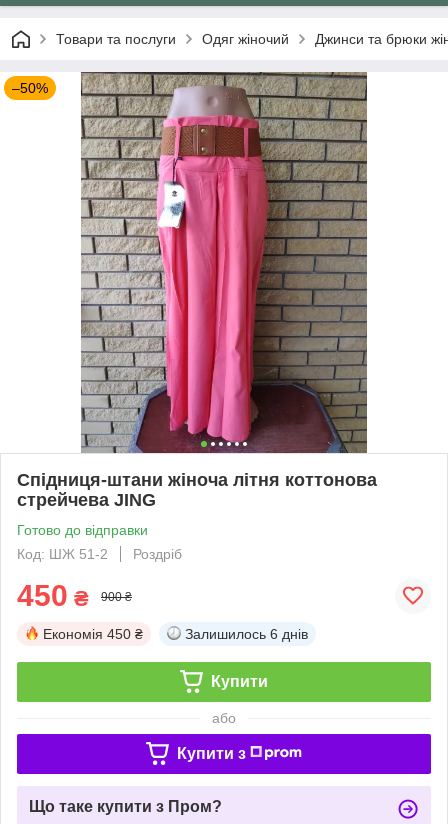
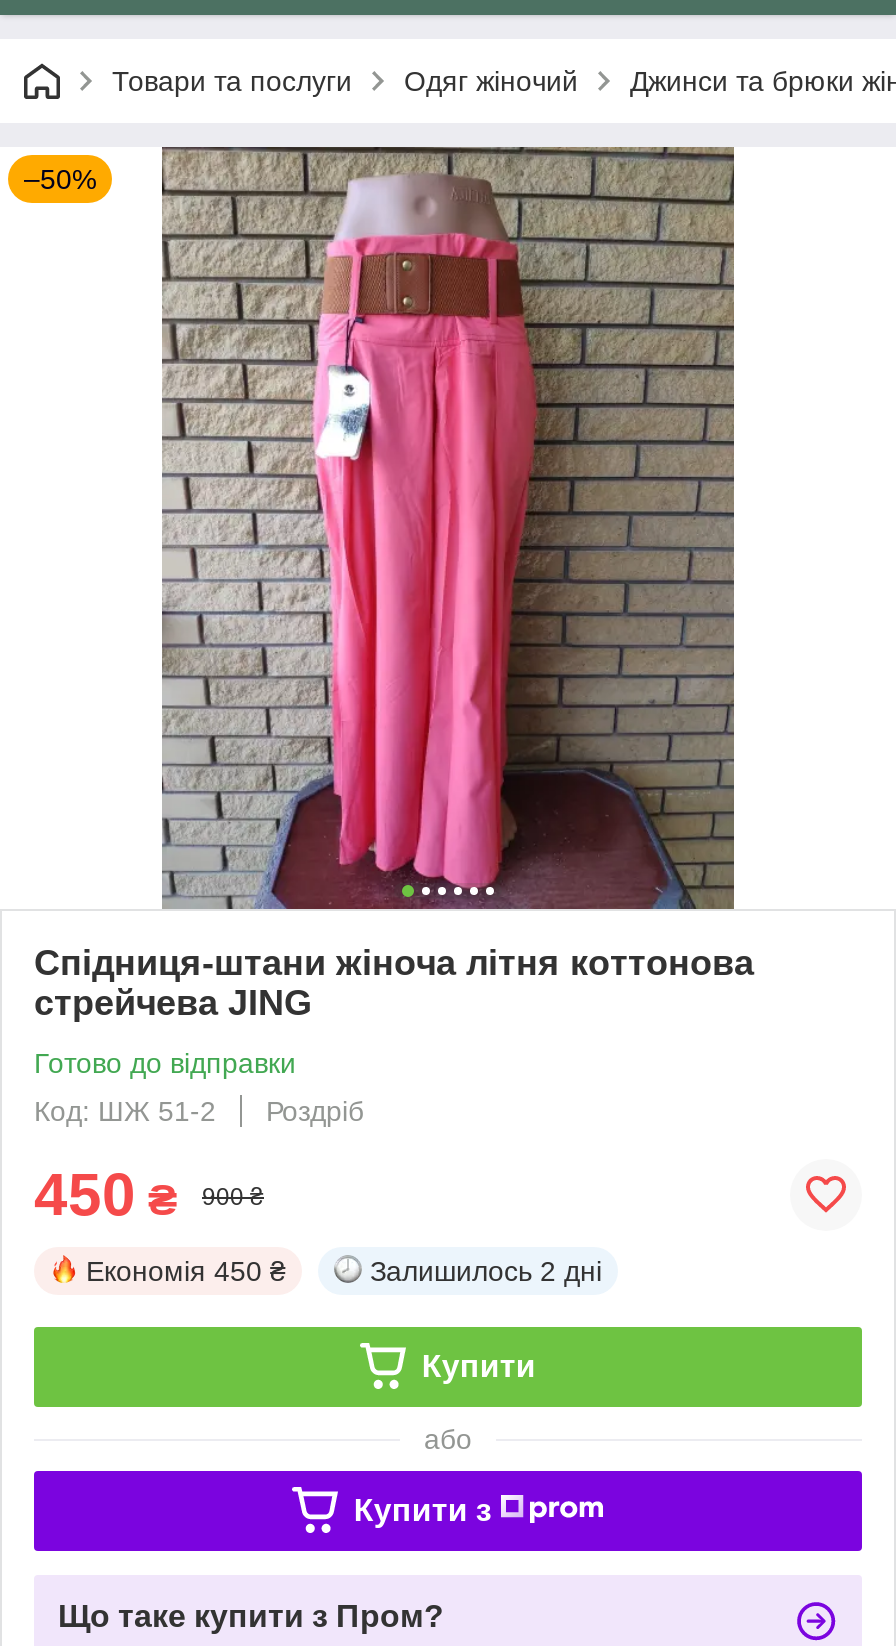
- Залишилось 6 днів
+ Залишилось 2 дні
